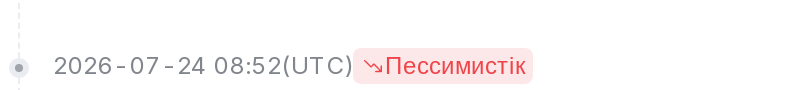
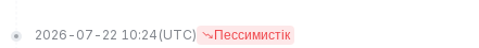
- 2026-07-24 08:52(UTC) Пессимистік
+ 2026-07-22 10:24(UTC) Пессимистік
